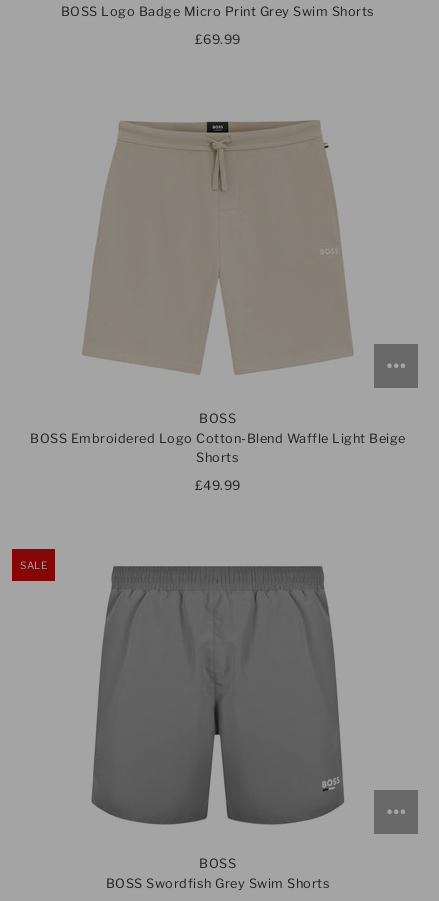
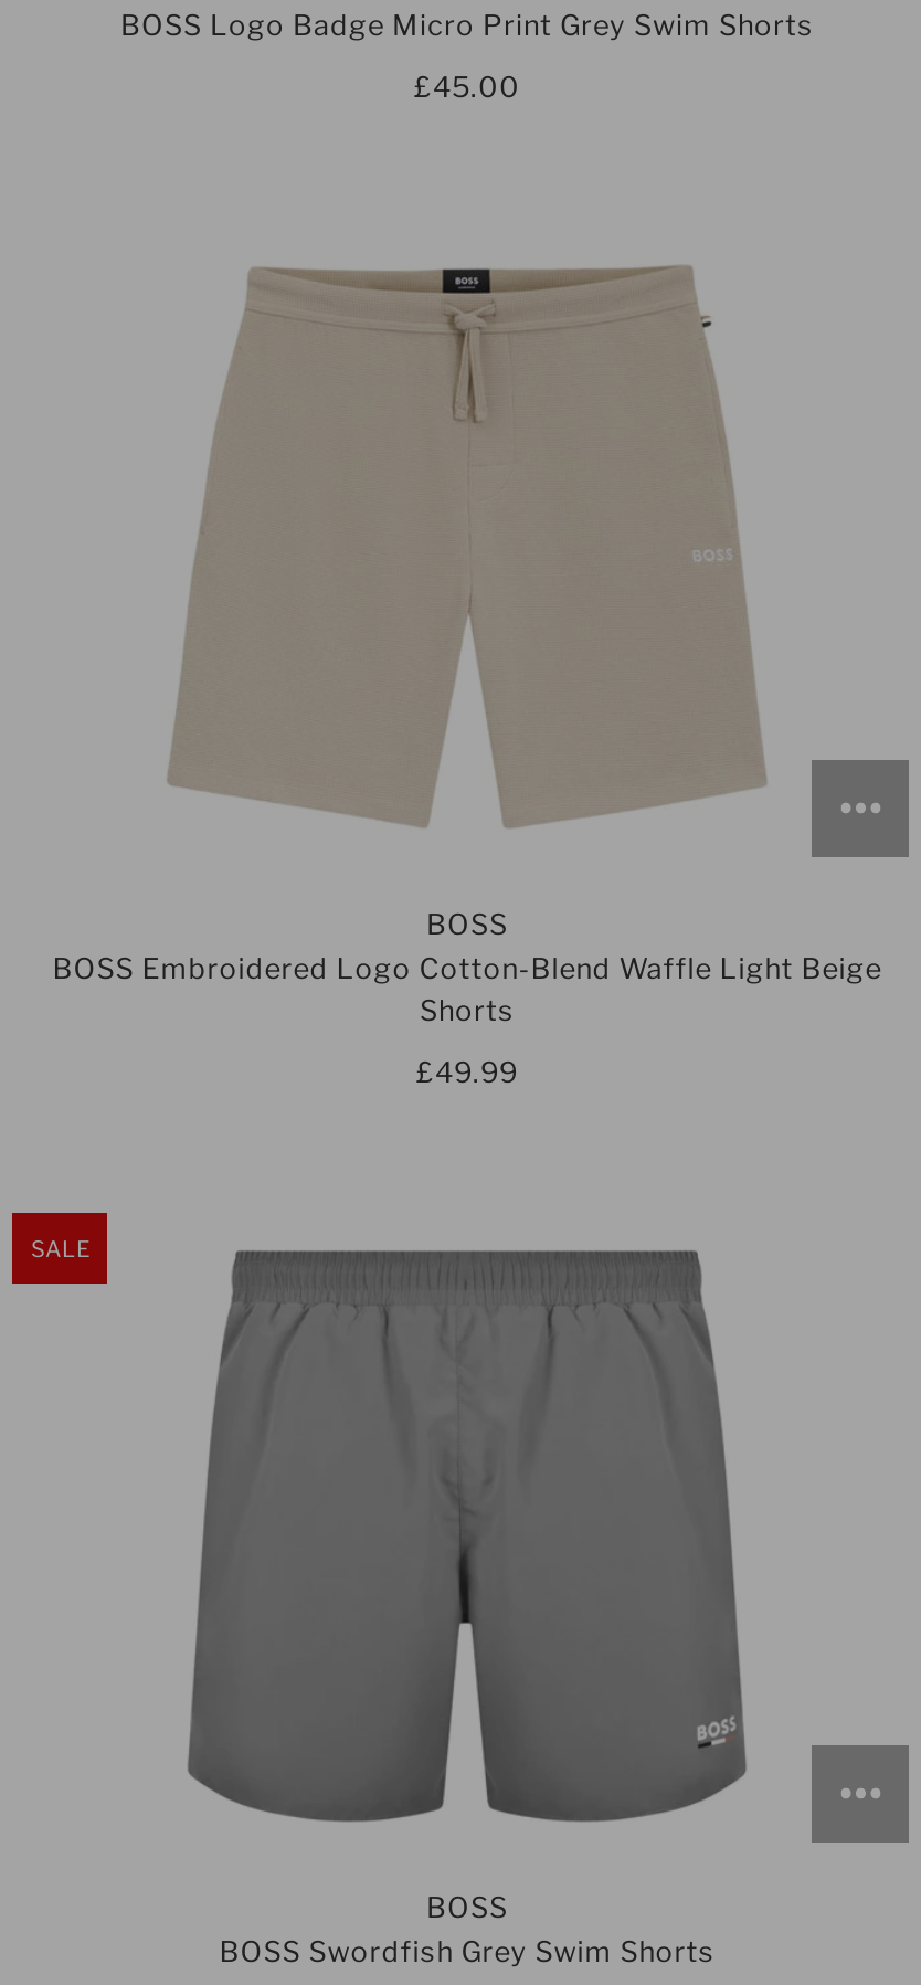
- £69.99
+ £45.00
